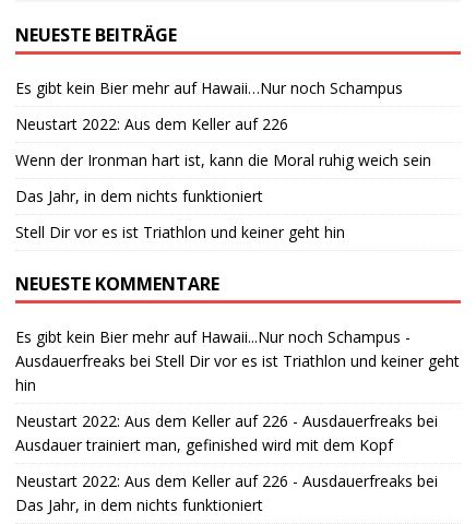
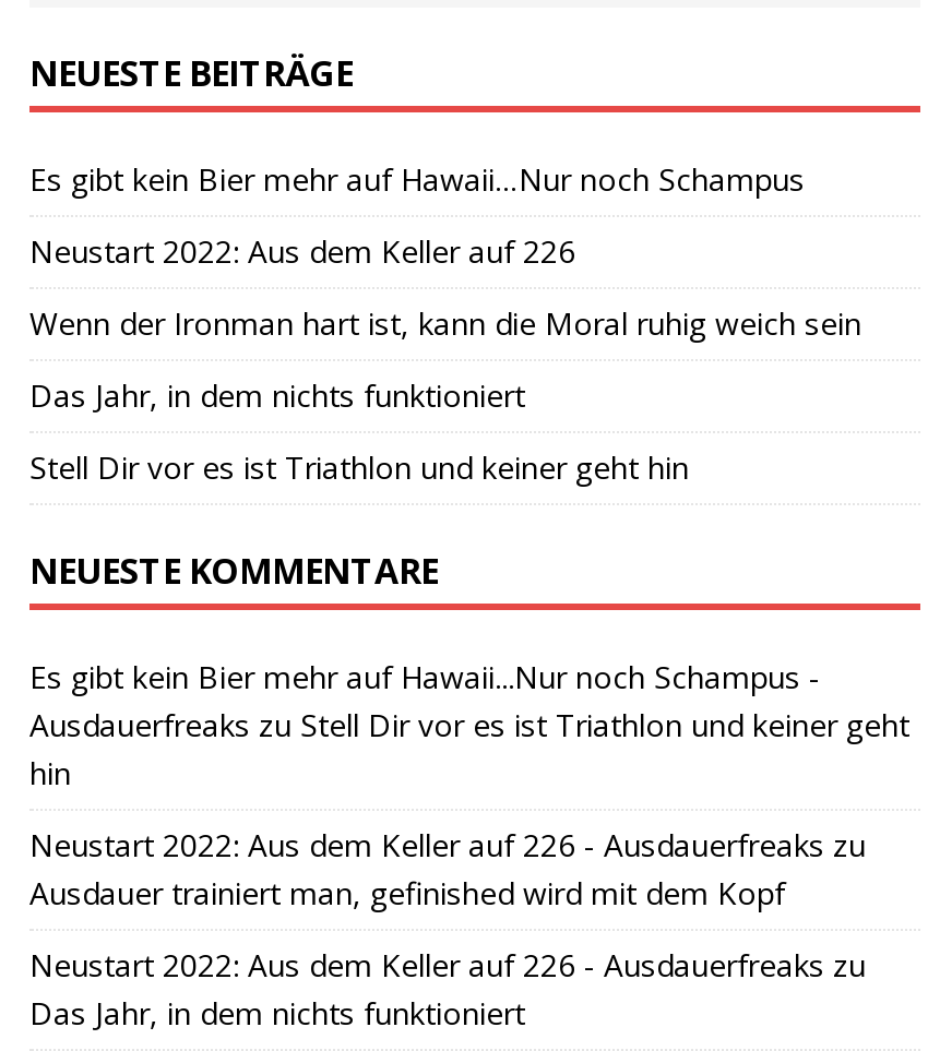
- Ausdauerfreaks bei Stell Dir vor es ist Triathlon und keiner geht
+ Ausdauerfreaks zu Stell Dir vor es ist Triathlon und keiner geht

- Neustart 2022: Aus dem Keller auf 226 - Ausdauerfreaks bei
+ Neustart 2022: Aus dem Keller auf 226 - Ausdauerfreaks zu

- Neustart 2022: Aus dem Keller auf 226 - Ausdauerfreaks bei
+ Neustart 2022: Aus dem Keller auf 226 - Ausdauerfreaks zu
